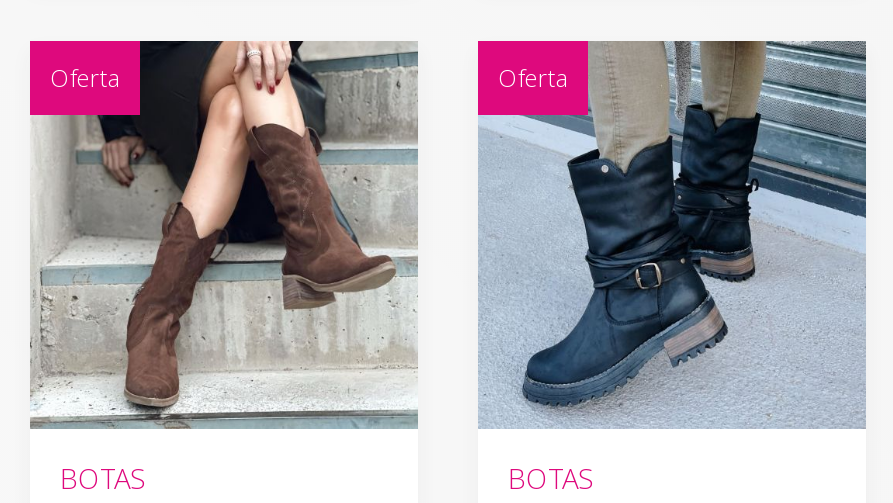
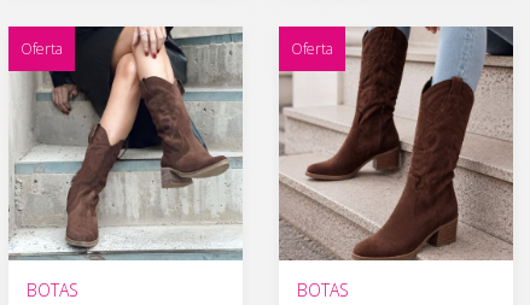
- [image]
+ [image]
